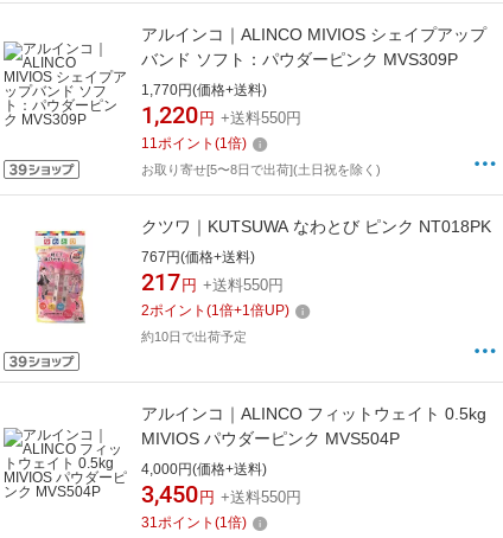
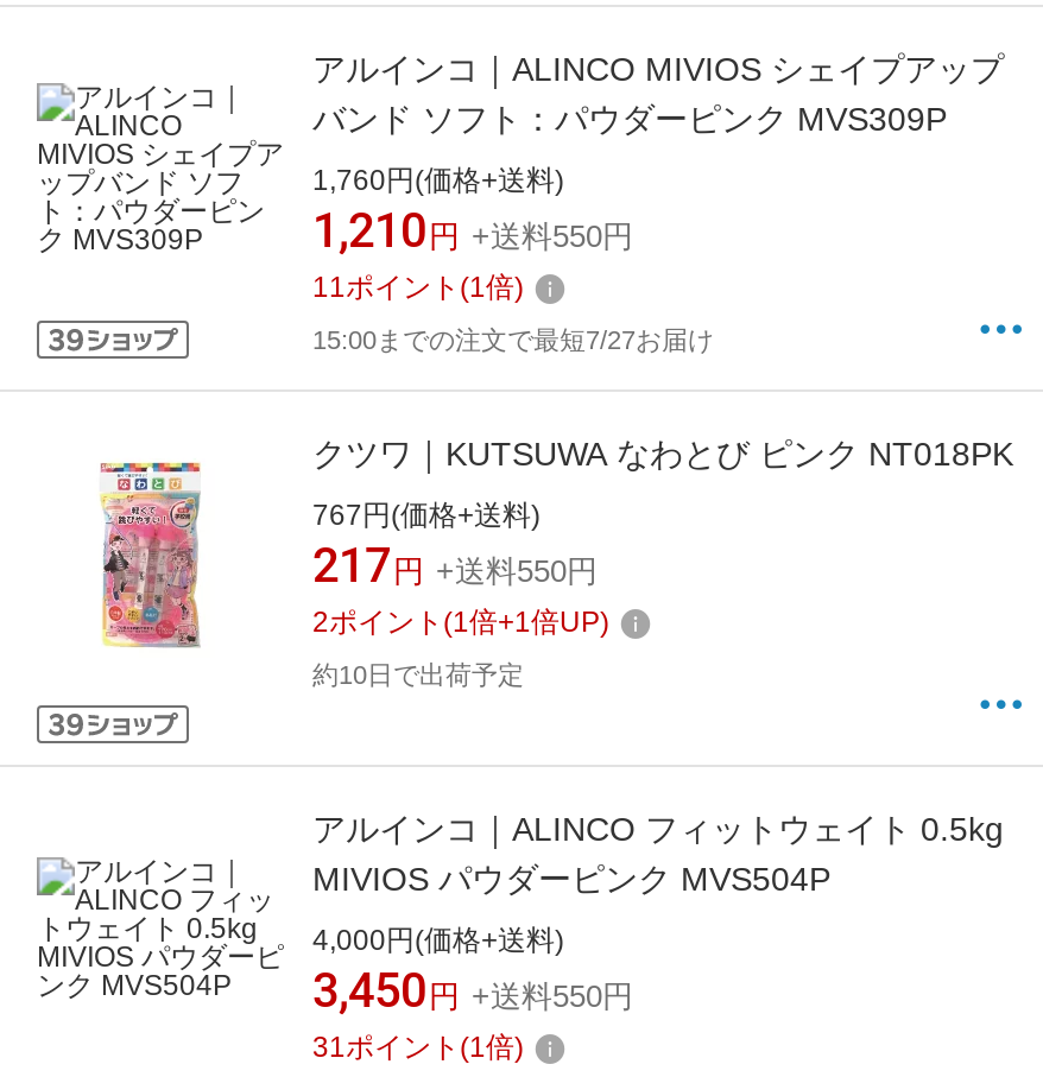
- 1,770円(価格+送料)
+ 1,760円(価格+送料)

- 1,220円 +送料550円
+ 1,210円 +送料550円

- お取り寄せ[5〜8日で出荷](土日祝を除く)
+ 15:00までの注文で最短7/27お届け
